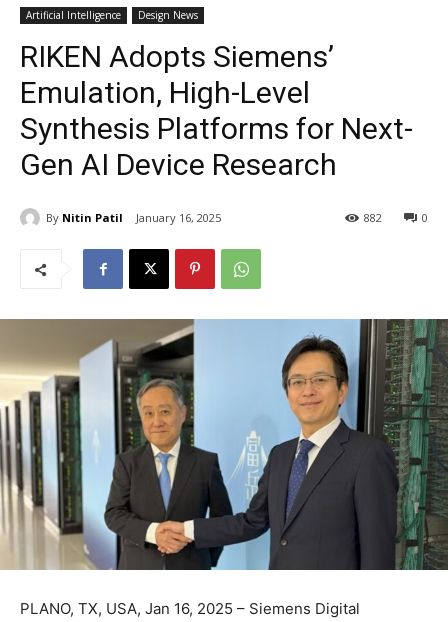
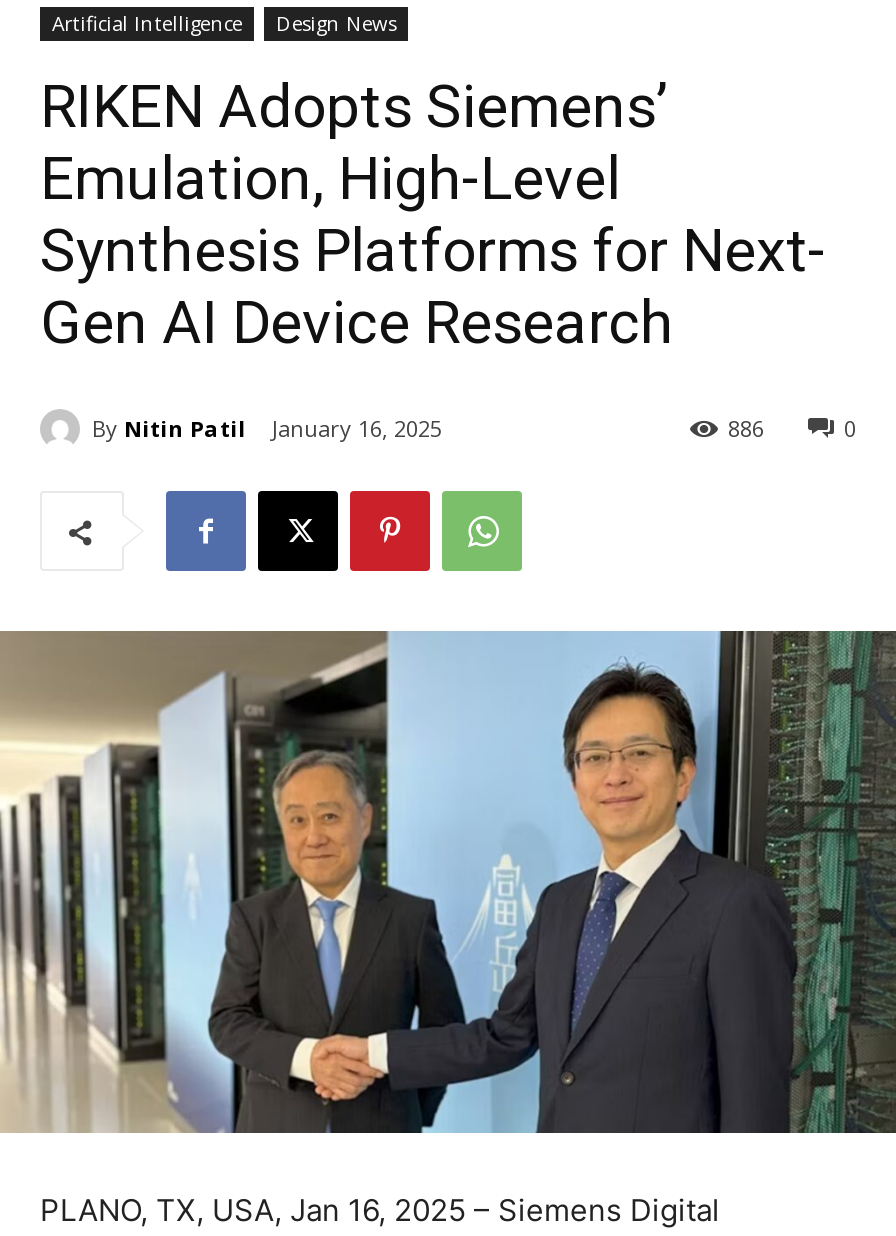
- 882
+ 886
